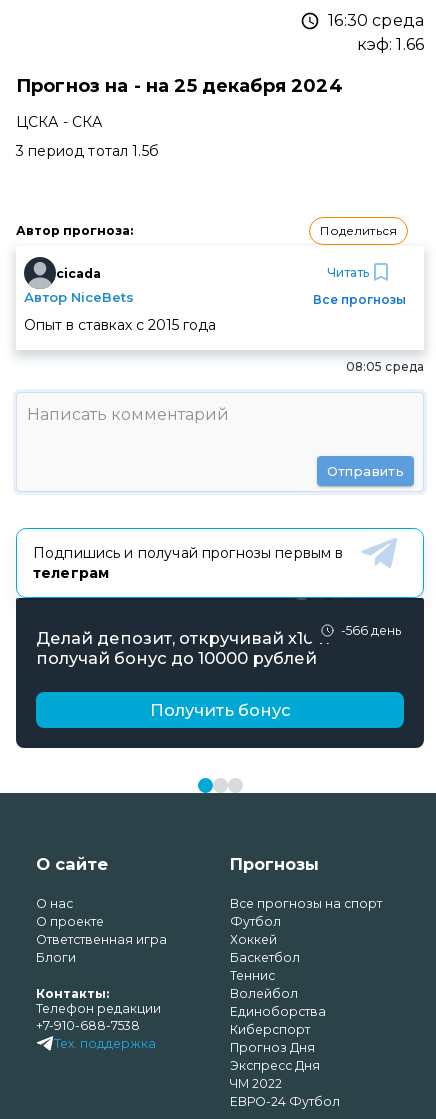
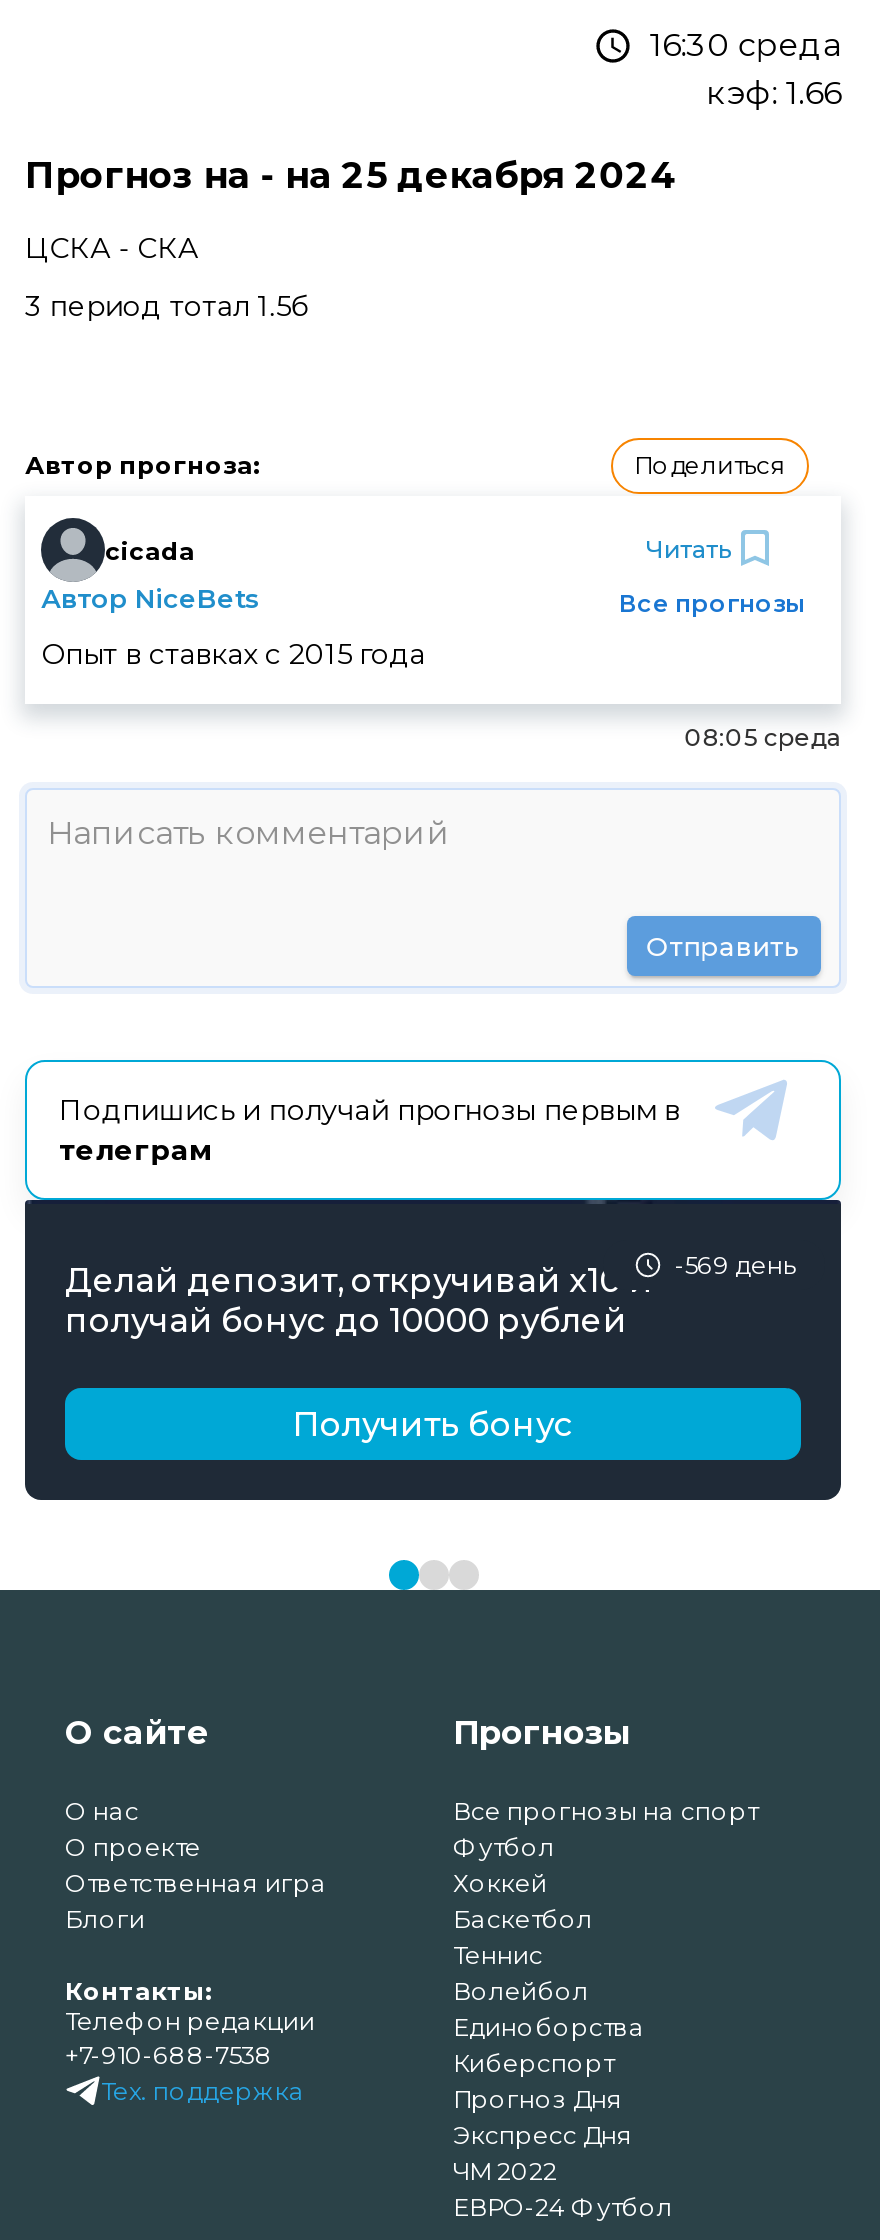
- -566 день
+ -569 день
